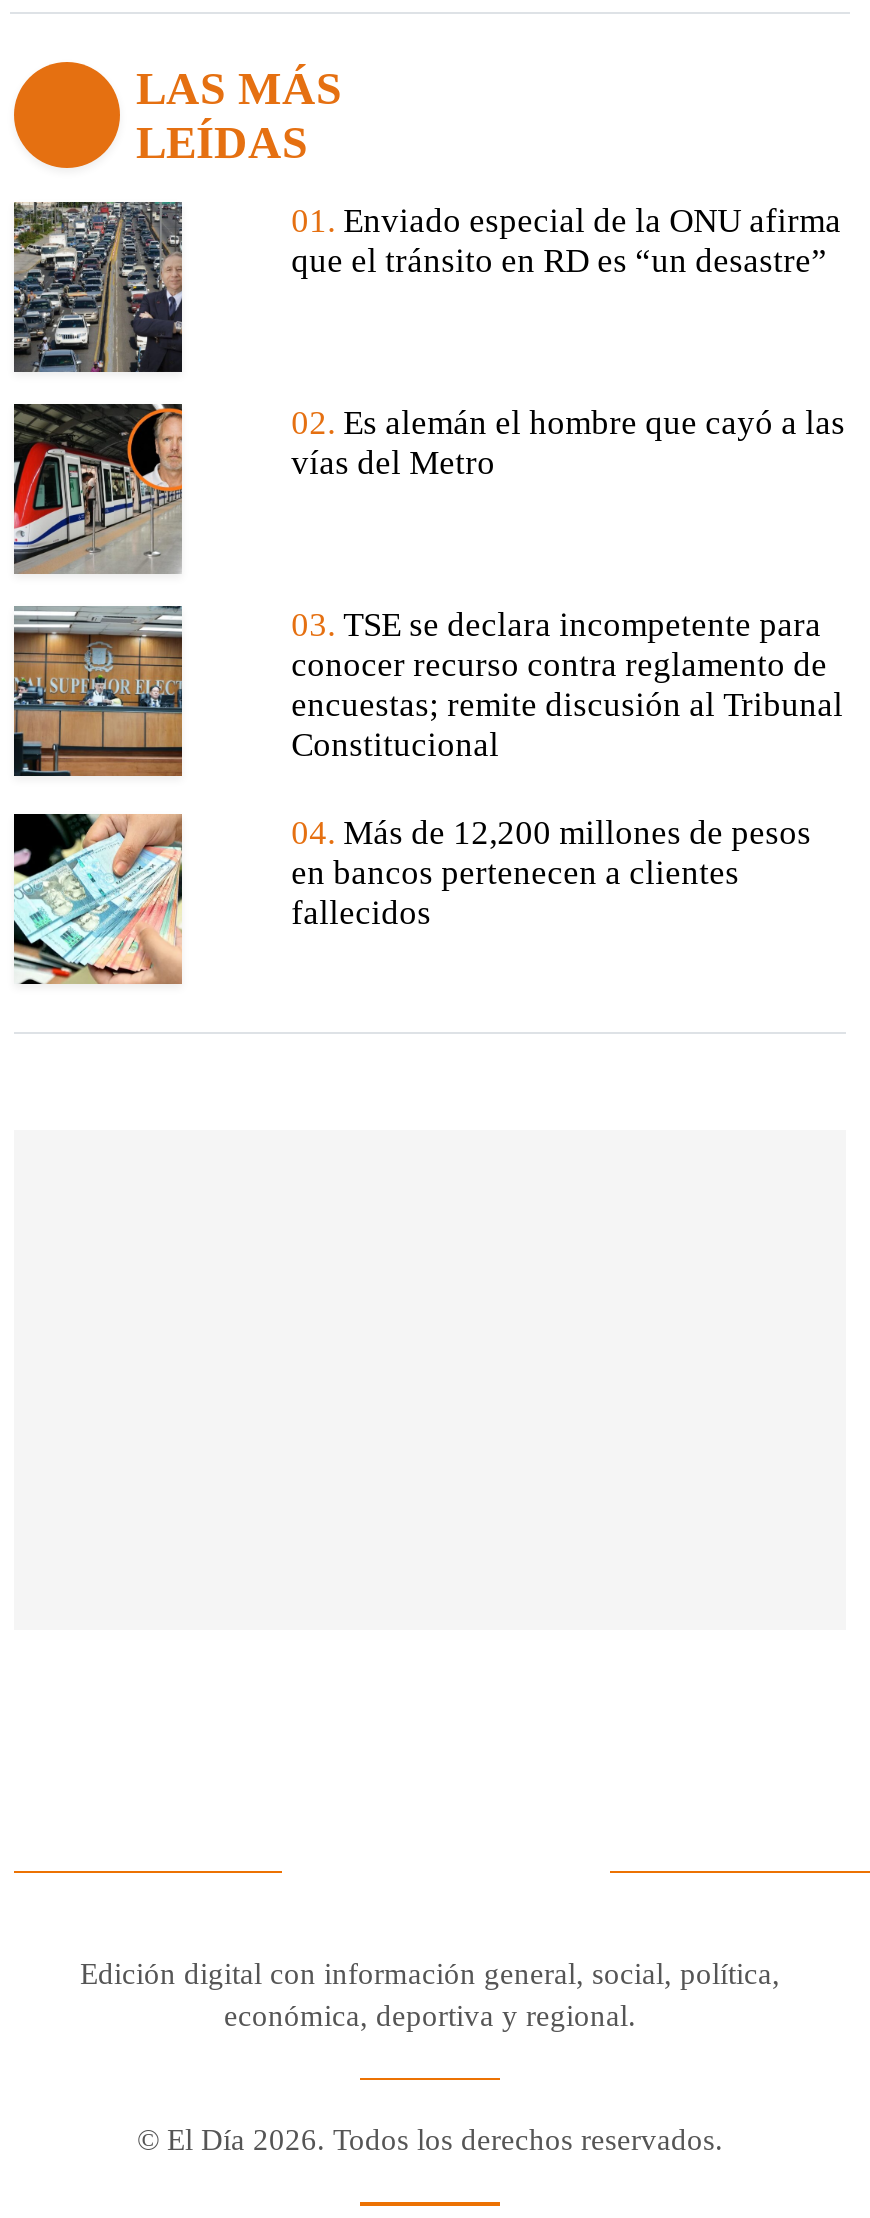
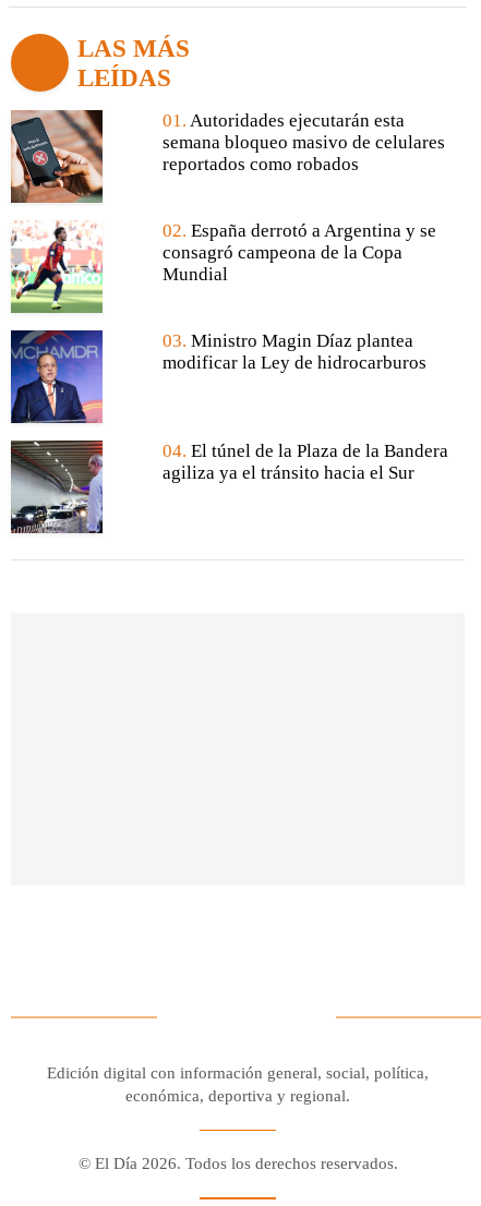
- [image]
+ [image]

- 01. Enviado especial de la ONU afirma
- que el tránsito en RD es “un desastre”
+ 01. Autoridades ejecutarán esta
+ semana bloqueo masivo de celulares
+ reportados como robados

- [image]
+ [image]

- 02. Es alemán el hombre que cayó a las
- vías del Metro
+ 02. España derrotó a Argentina y se
+ consagró campeona de la Copa
+ Mundial

- [image]
+ [image]

- 03. TSE se declara incompetente para
- conocer recurso contra reglamento de
- encuestas; remite discusión al Tribunal
- Constitucional
+ 03. Ministro Magin Díaz plantea
+ modificar la Ley de hidrocarburos

- [image]
+ [image]

- 04. Más de 12,200 millones de pesos
- en bancos pertenecen a clientes
- fallecidos
+ 04. El túnel de la Plaza de la Bandera
+ agiliza ya el tránsito hacia el Sur
